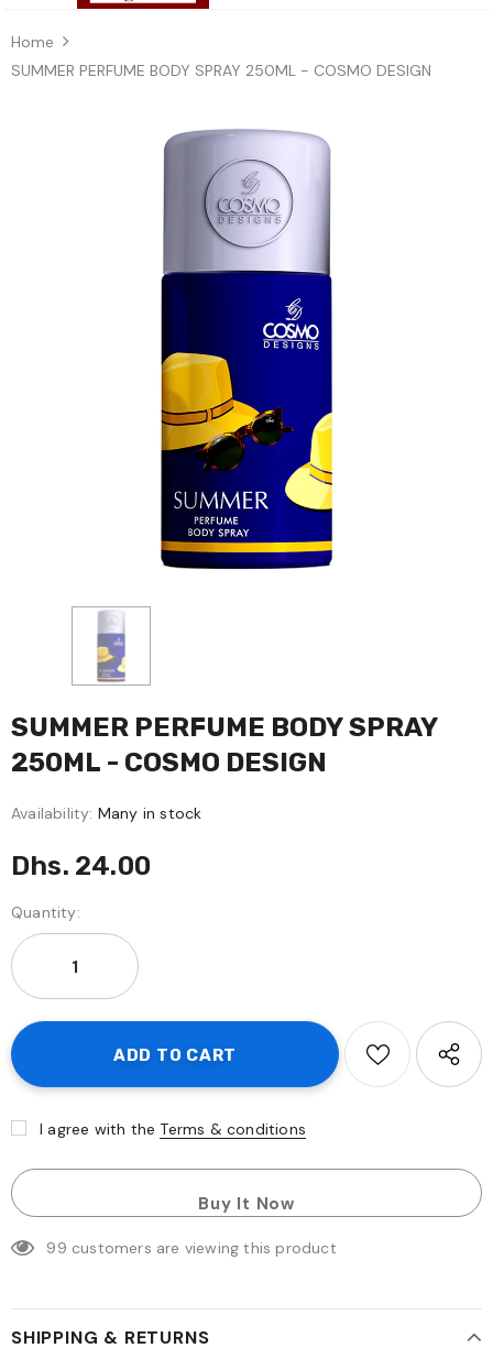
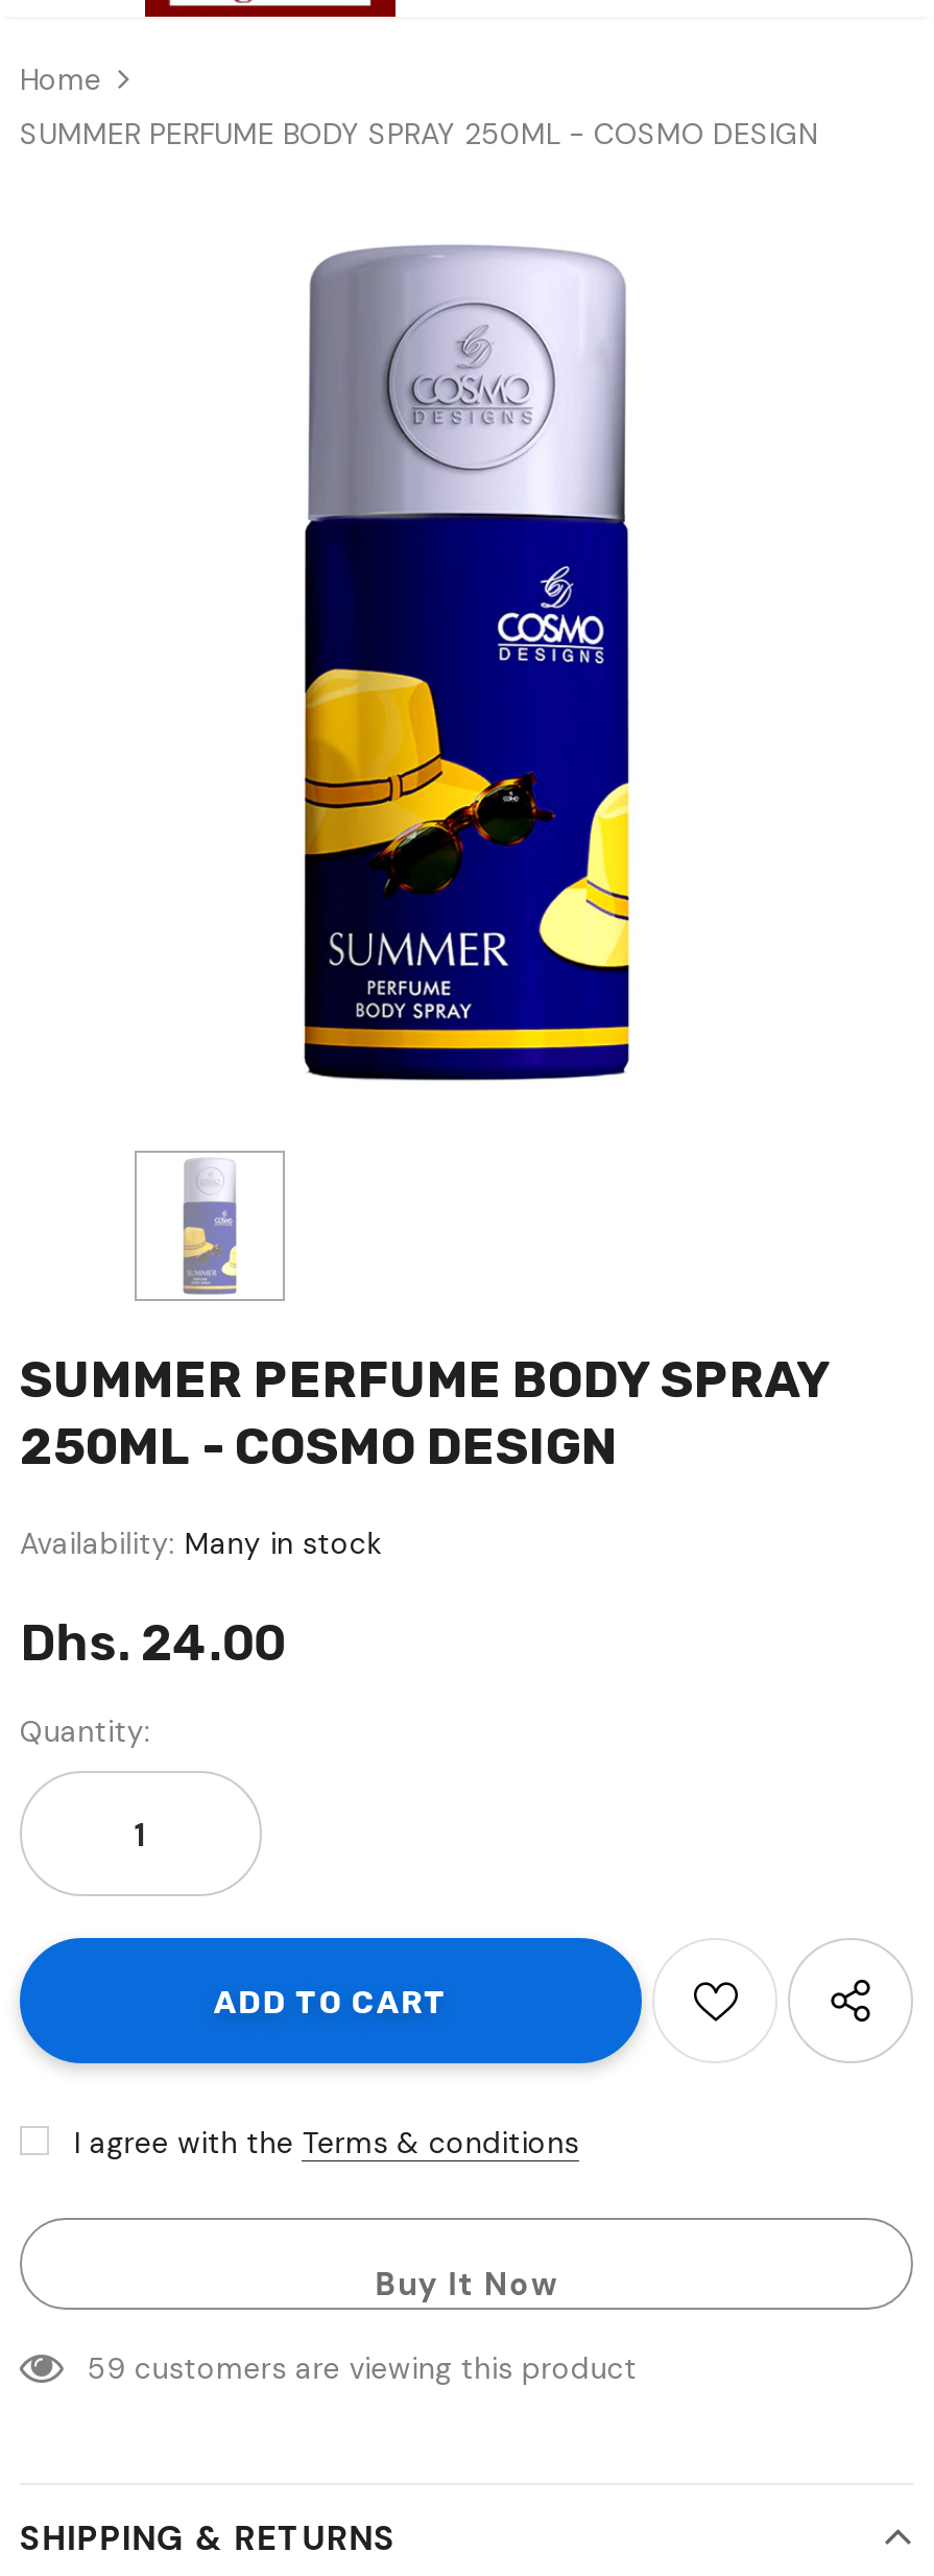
- 99 customers are viewing this product
+ 59 customers are viewing this product
